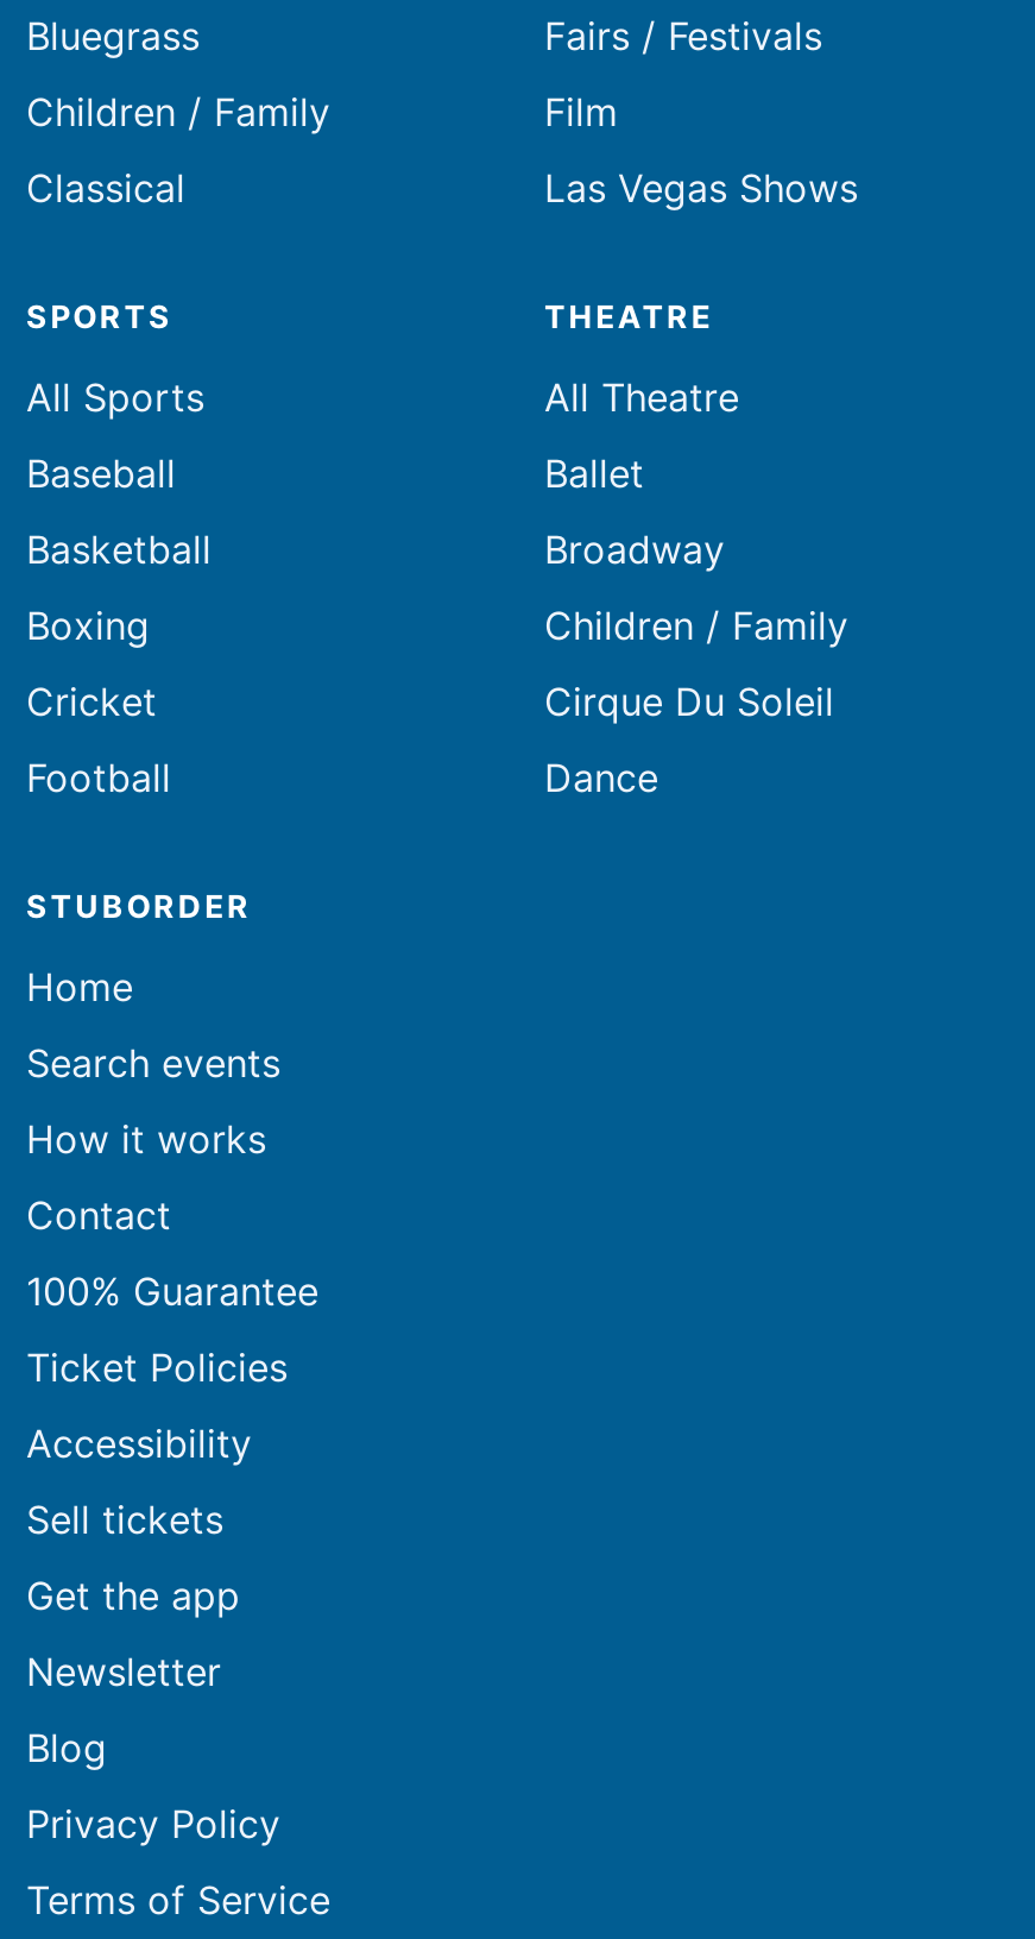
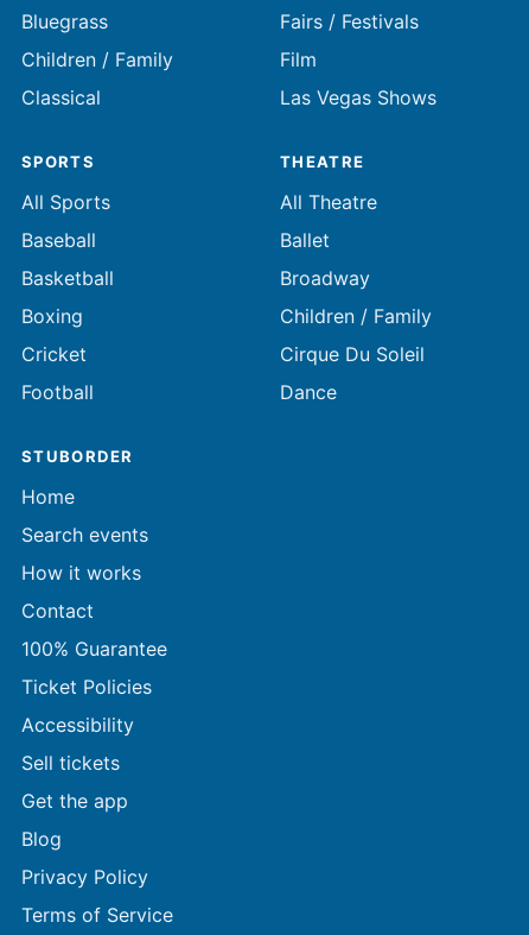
- Newsletter
